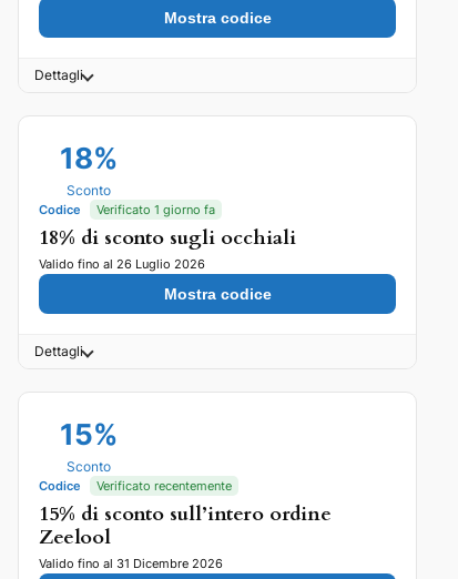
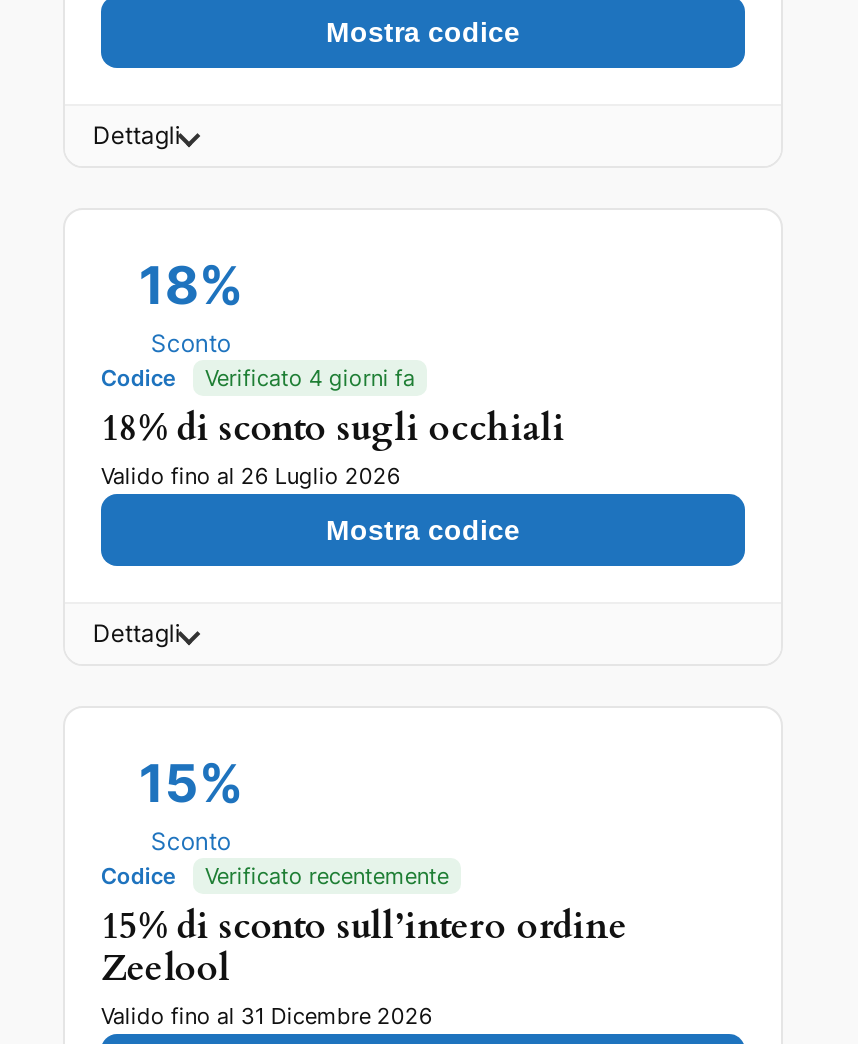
- Verificato 1 giorno fa
+ Verificato 4 giorni fa
